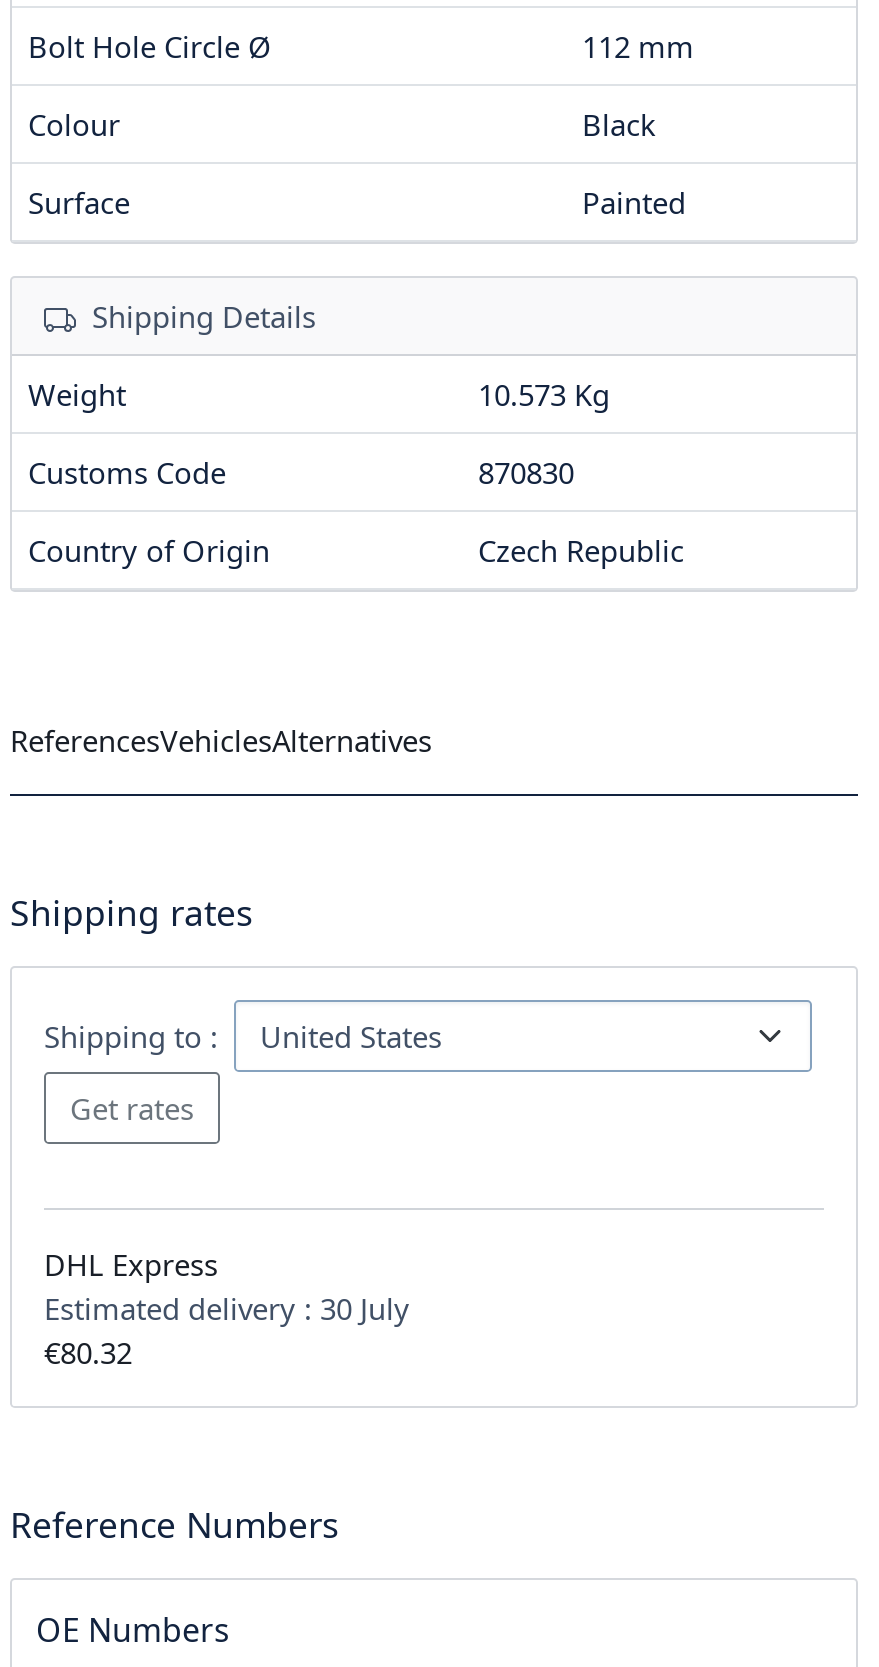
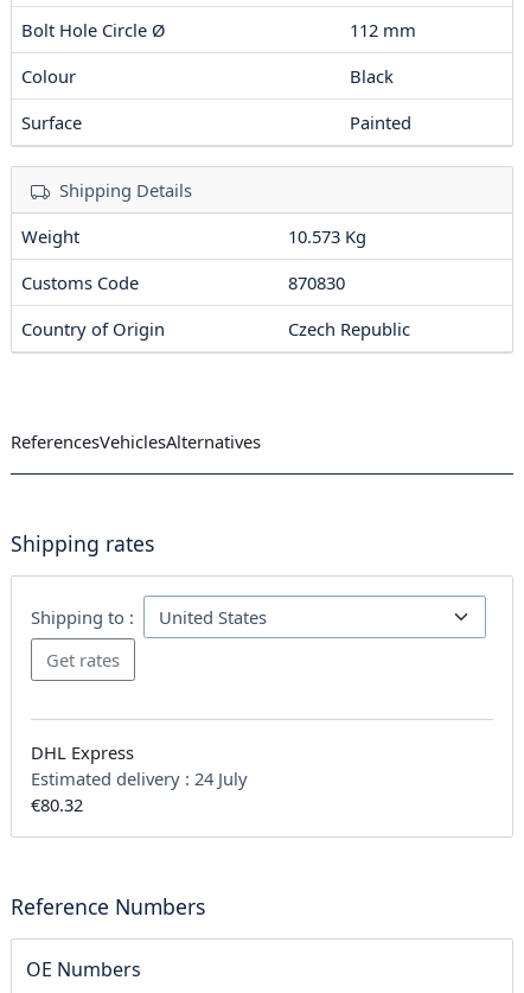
- Estimated delivery : 30 July
+ Estimated delivery : 24 July
